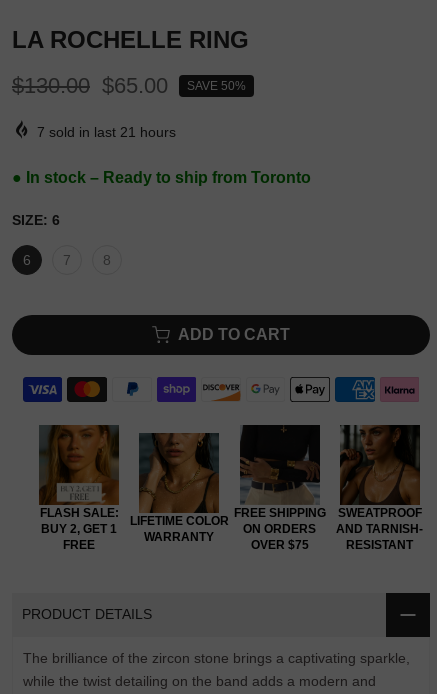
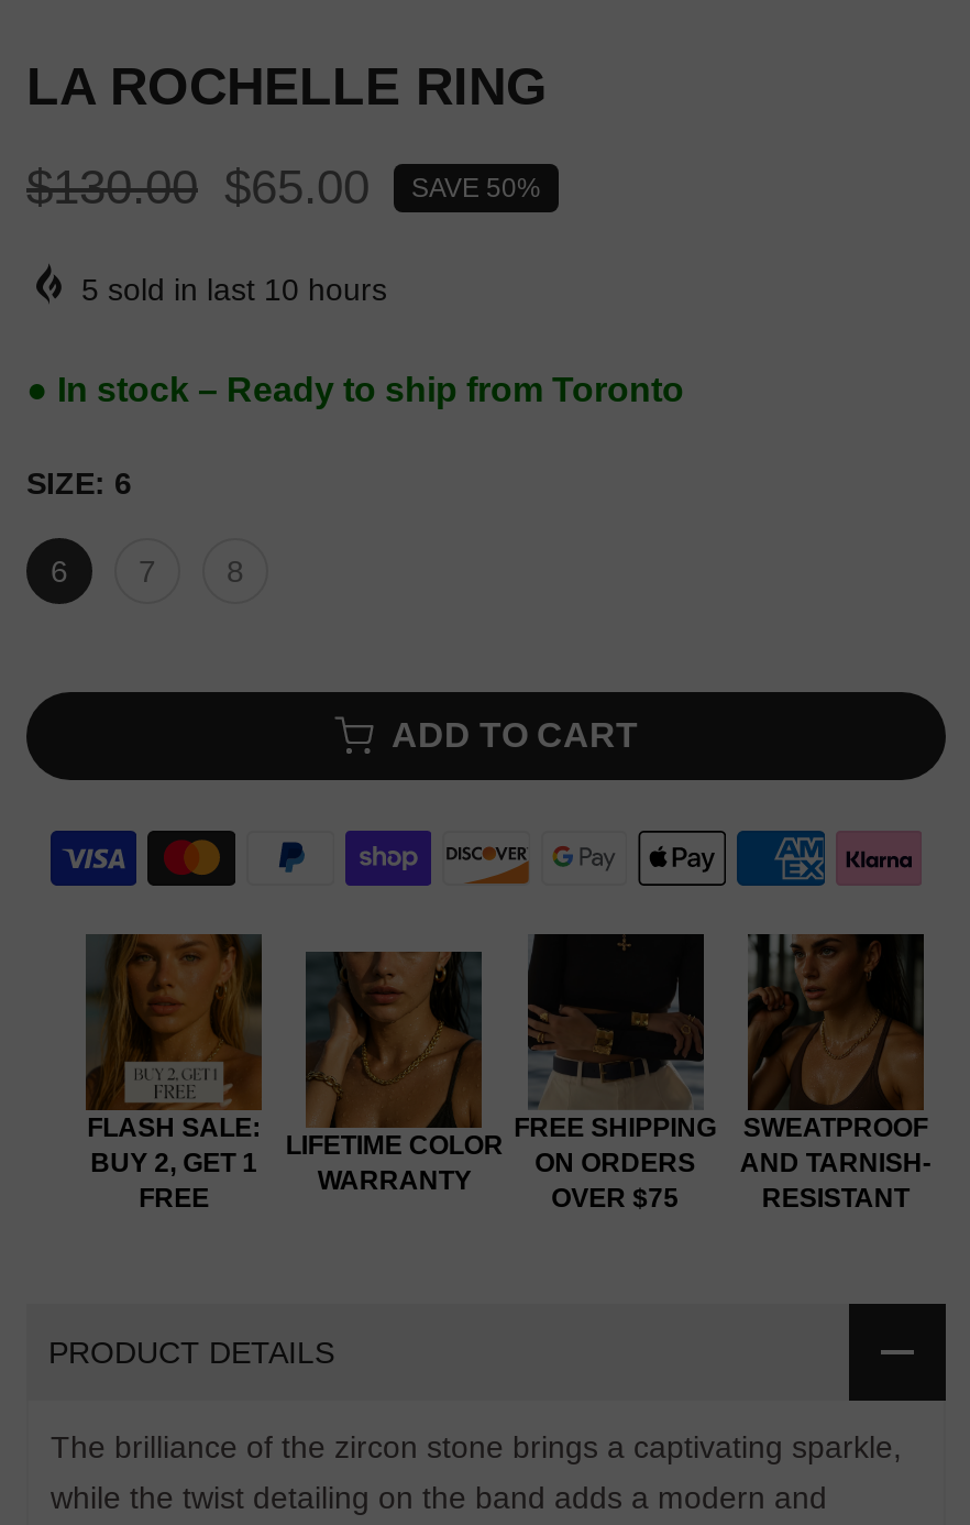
- 7 sold in last 21 hours
+ 5 sold in last 10 hours
